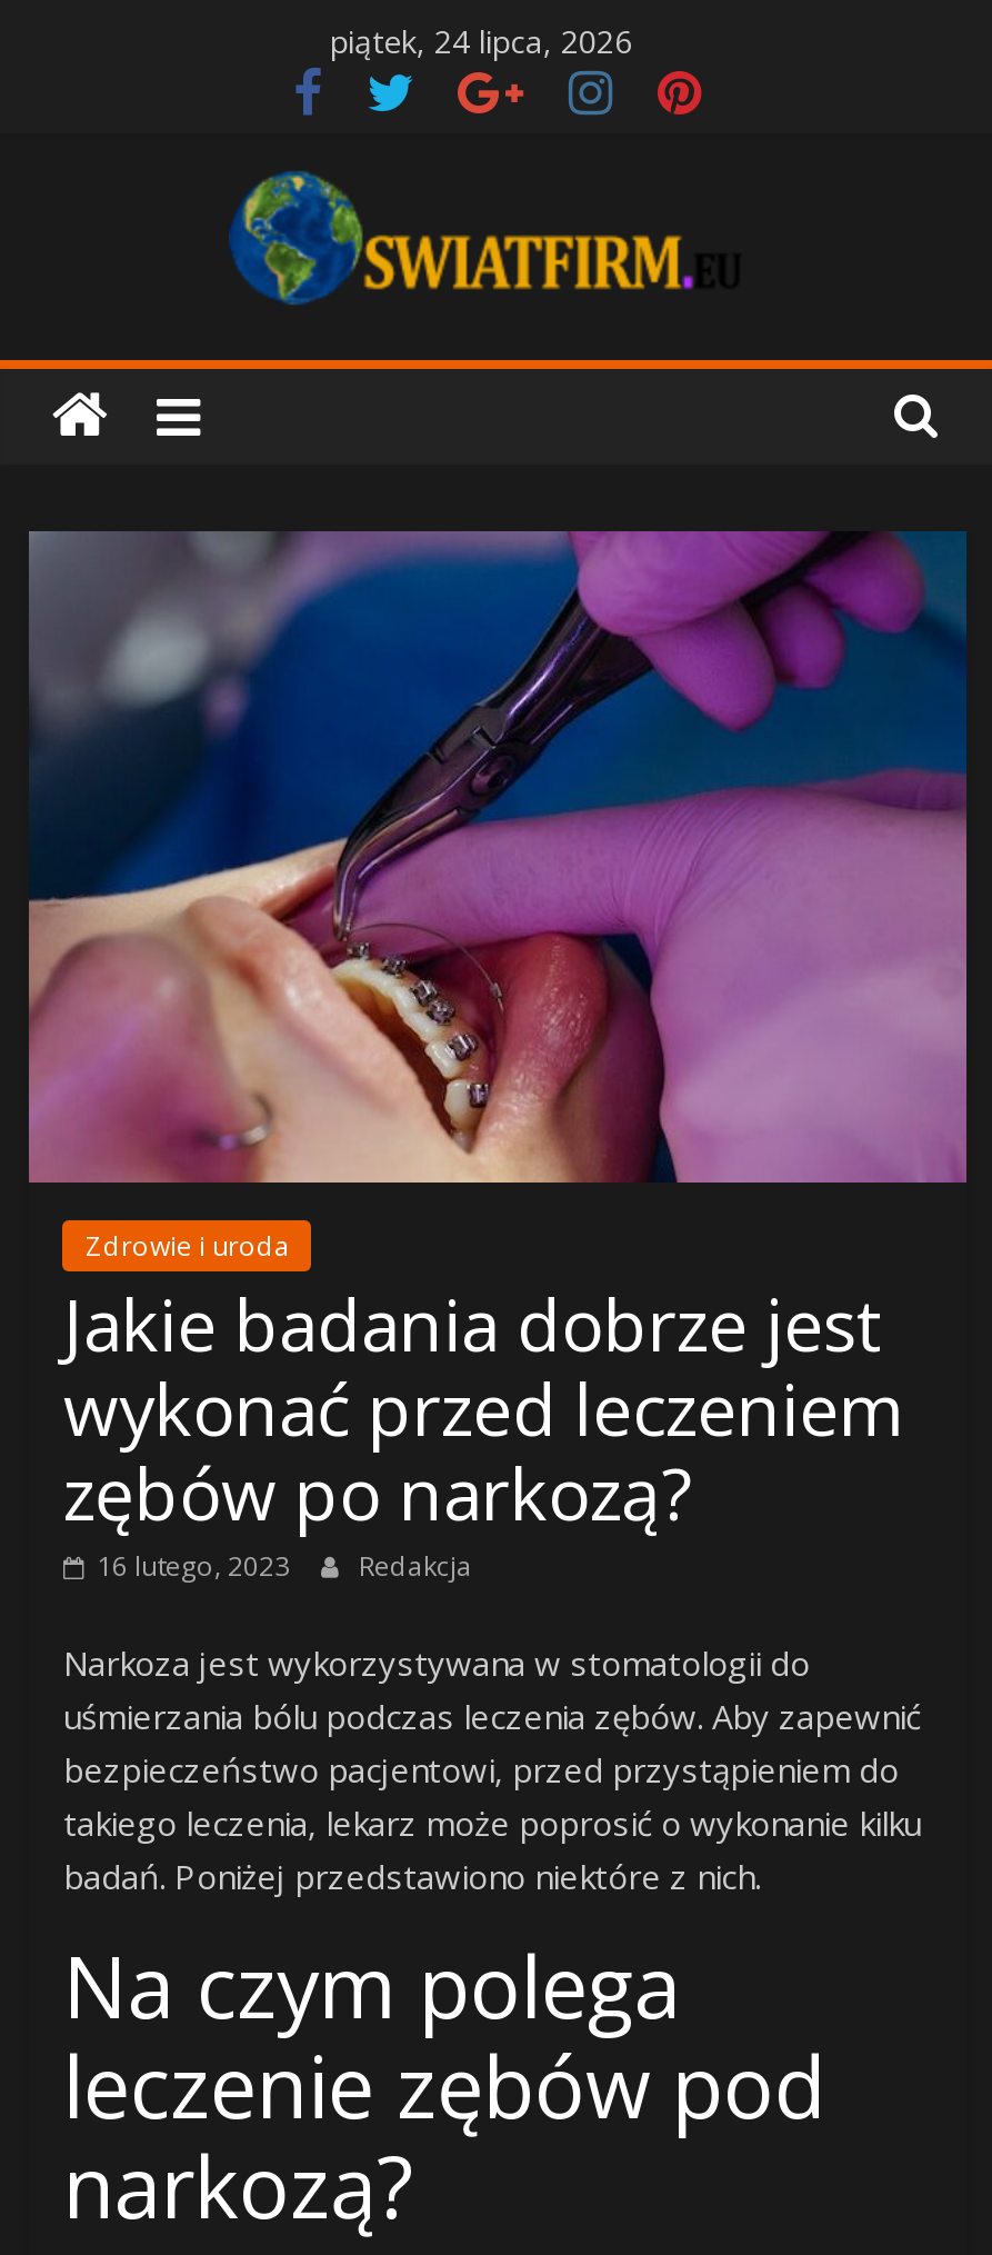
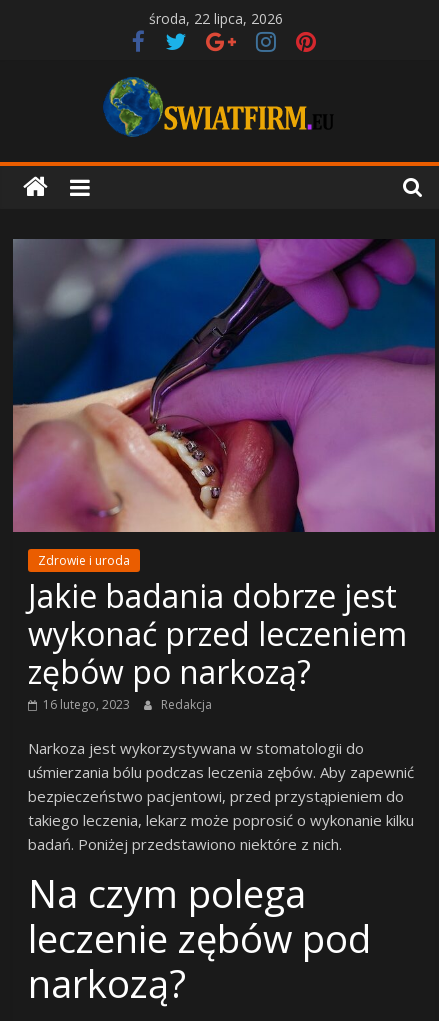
- piątek, 24 lipca, 2026
+ środa, 22 lipca, 2026
